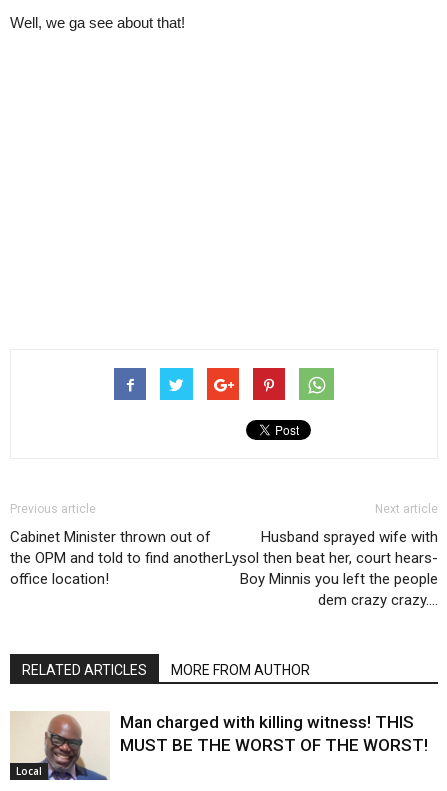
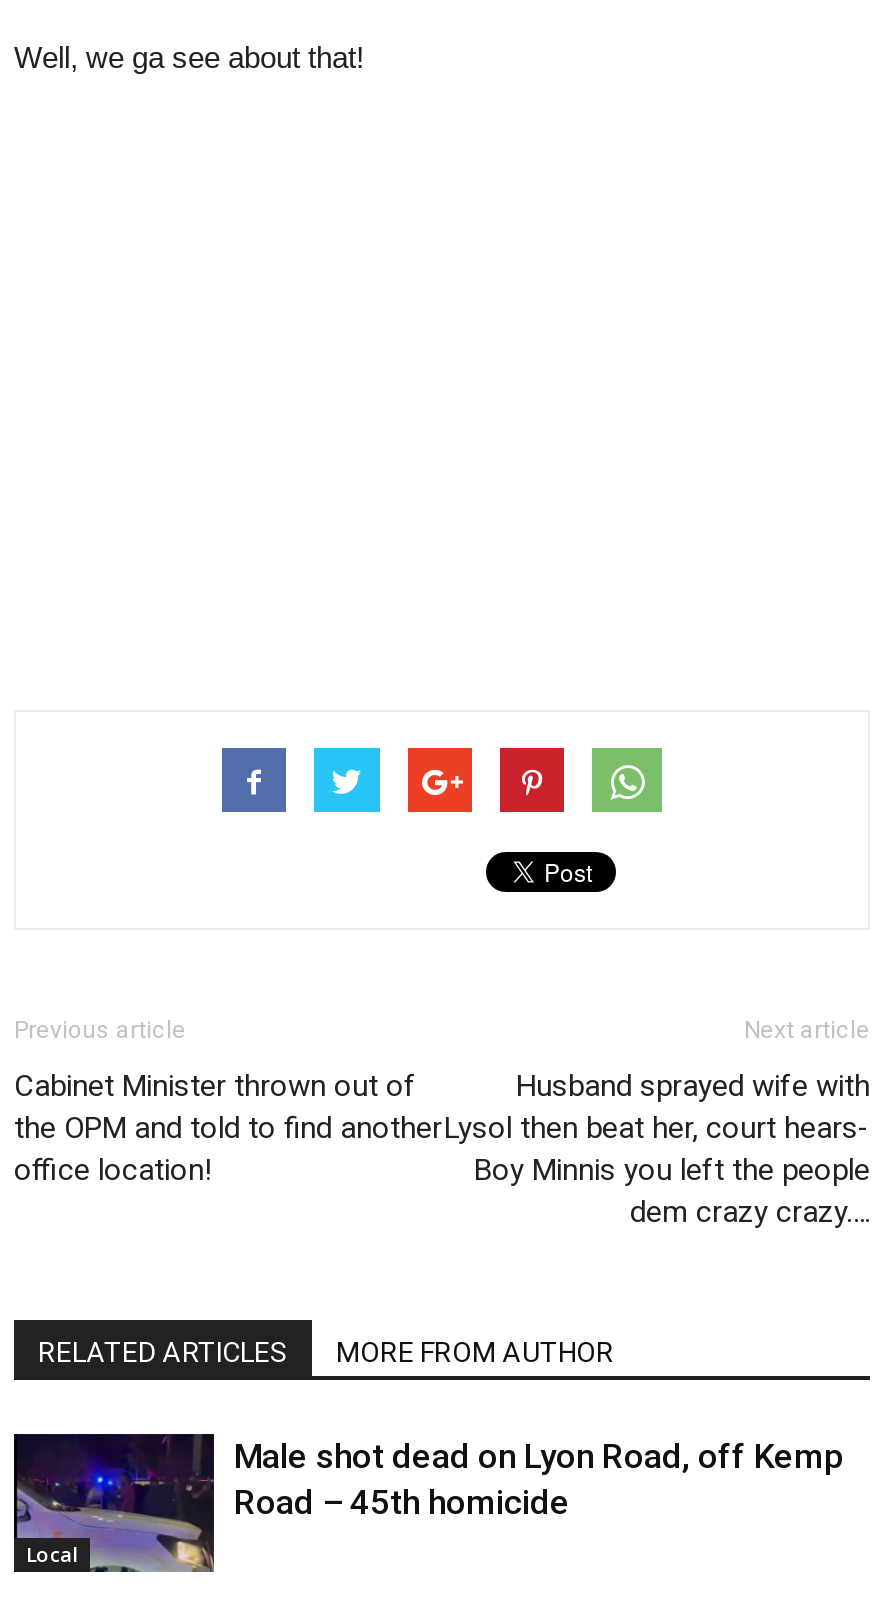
- [image]
- Man charged with killing witness! THIS
- MUST BE THE WORST OF THE WORST!
+ [image]
+ Male shot dead on Lyon Road, off Kemp
+ Road – 45th homicide
